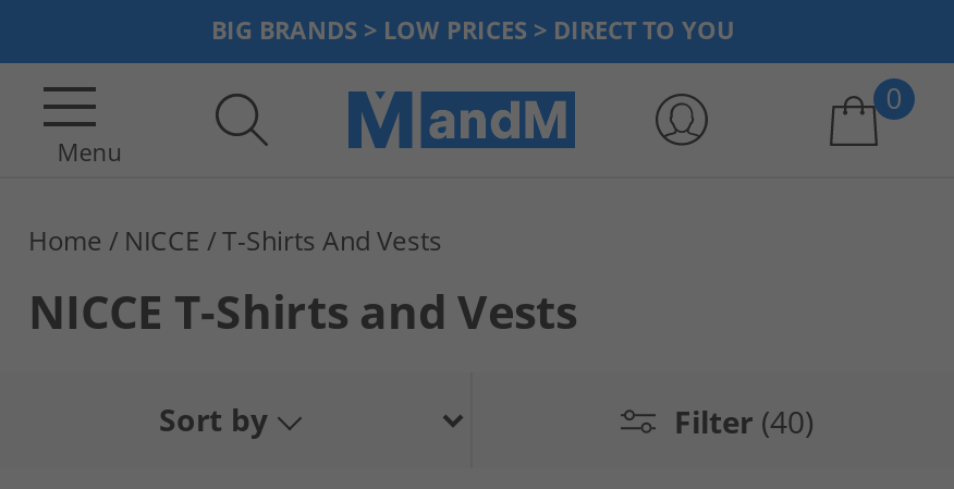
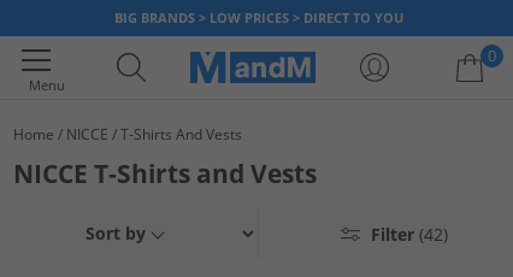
- Filter (40)
+ Filter (42)
